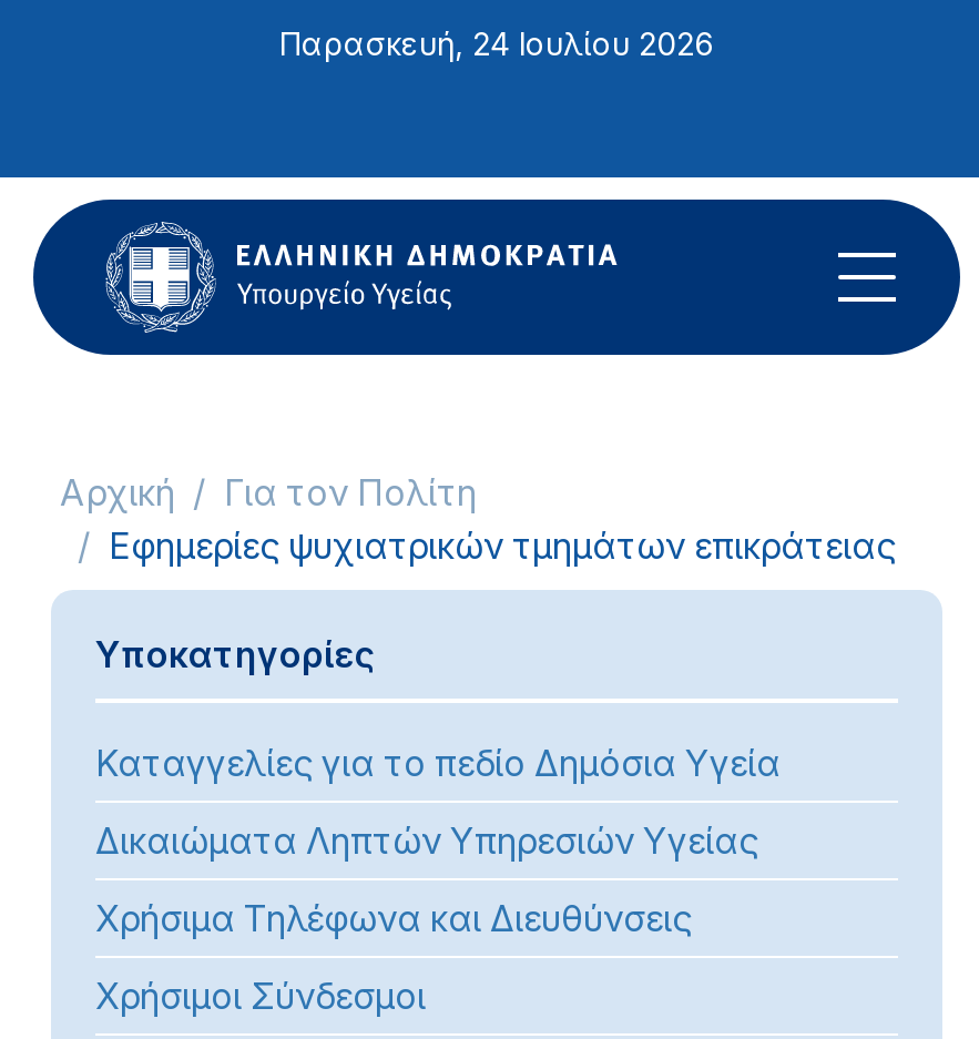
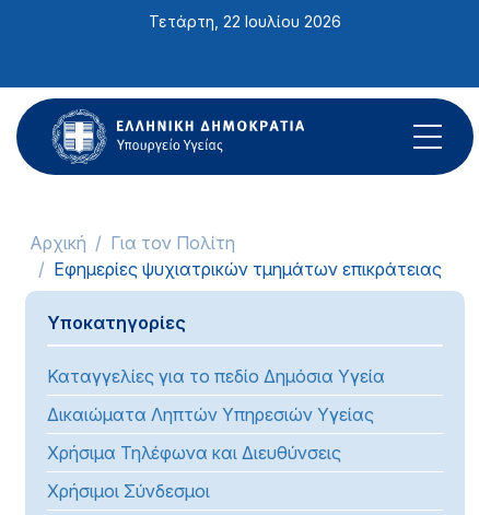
- Παρασκευή, 24 Ιουλίου 2026
+ Τετάρτη, 22 Ιουλίου 2026
